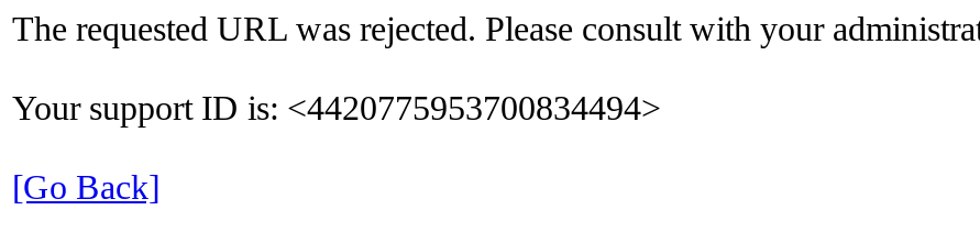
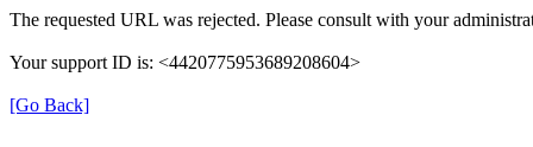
- Your support ID is: <4420775953700834494>
+ Your support ID is: <4420775953689208604>
